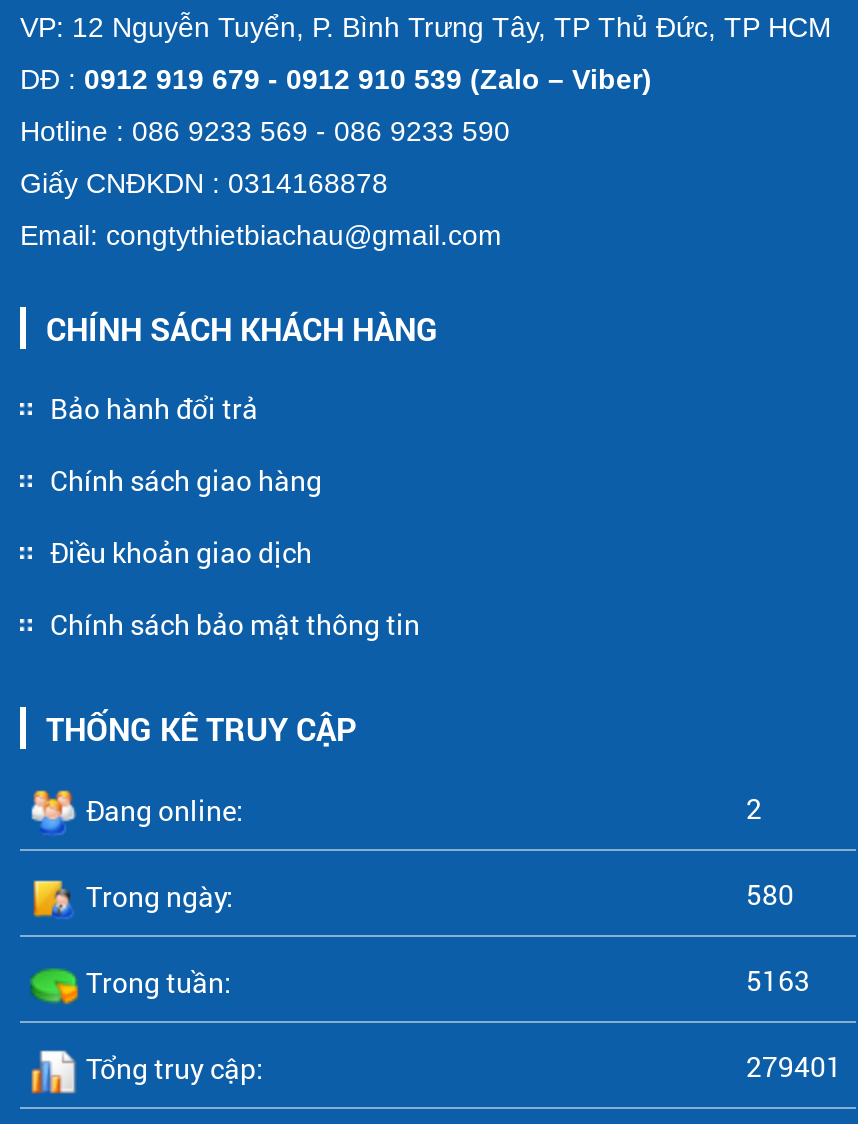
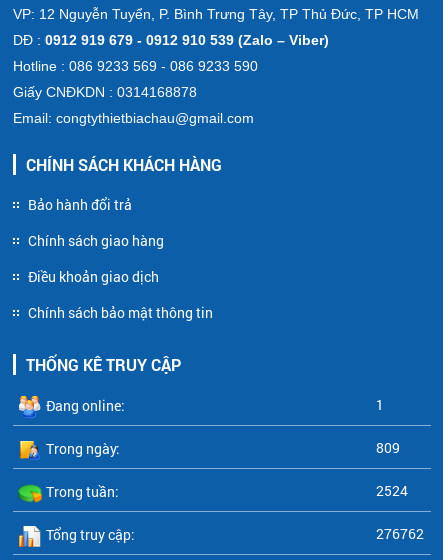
- 2
+ 1

- 580
+ 809

- 5163
+ 2524

- 279401
+ 276762
